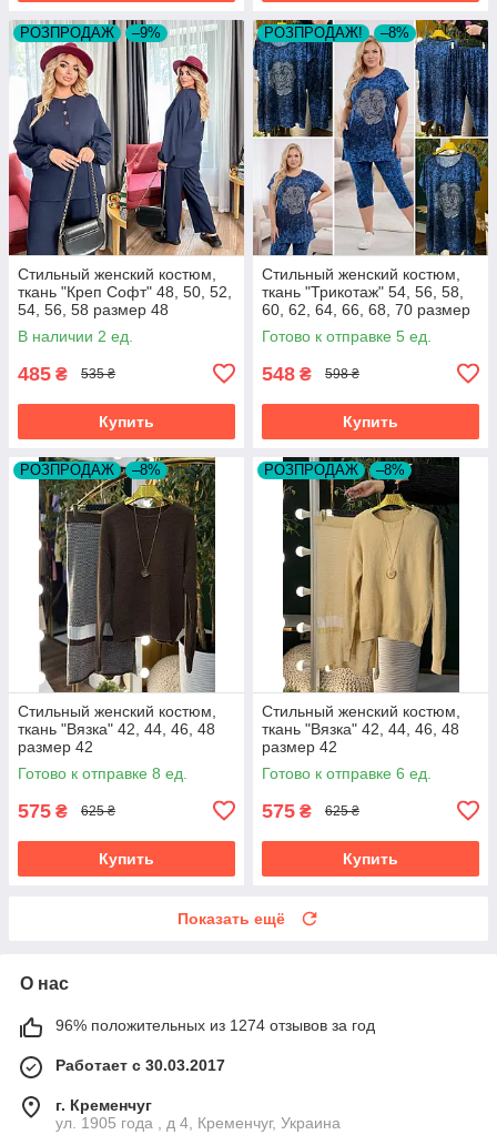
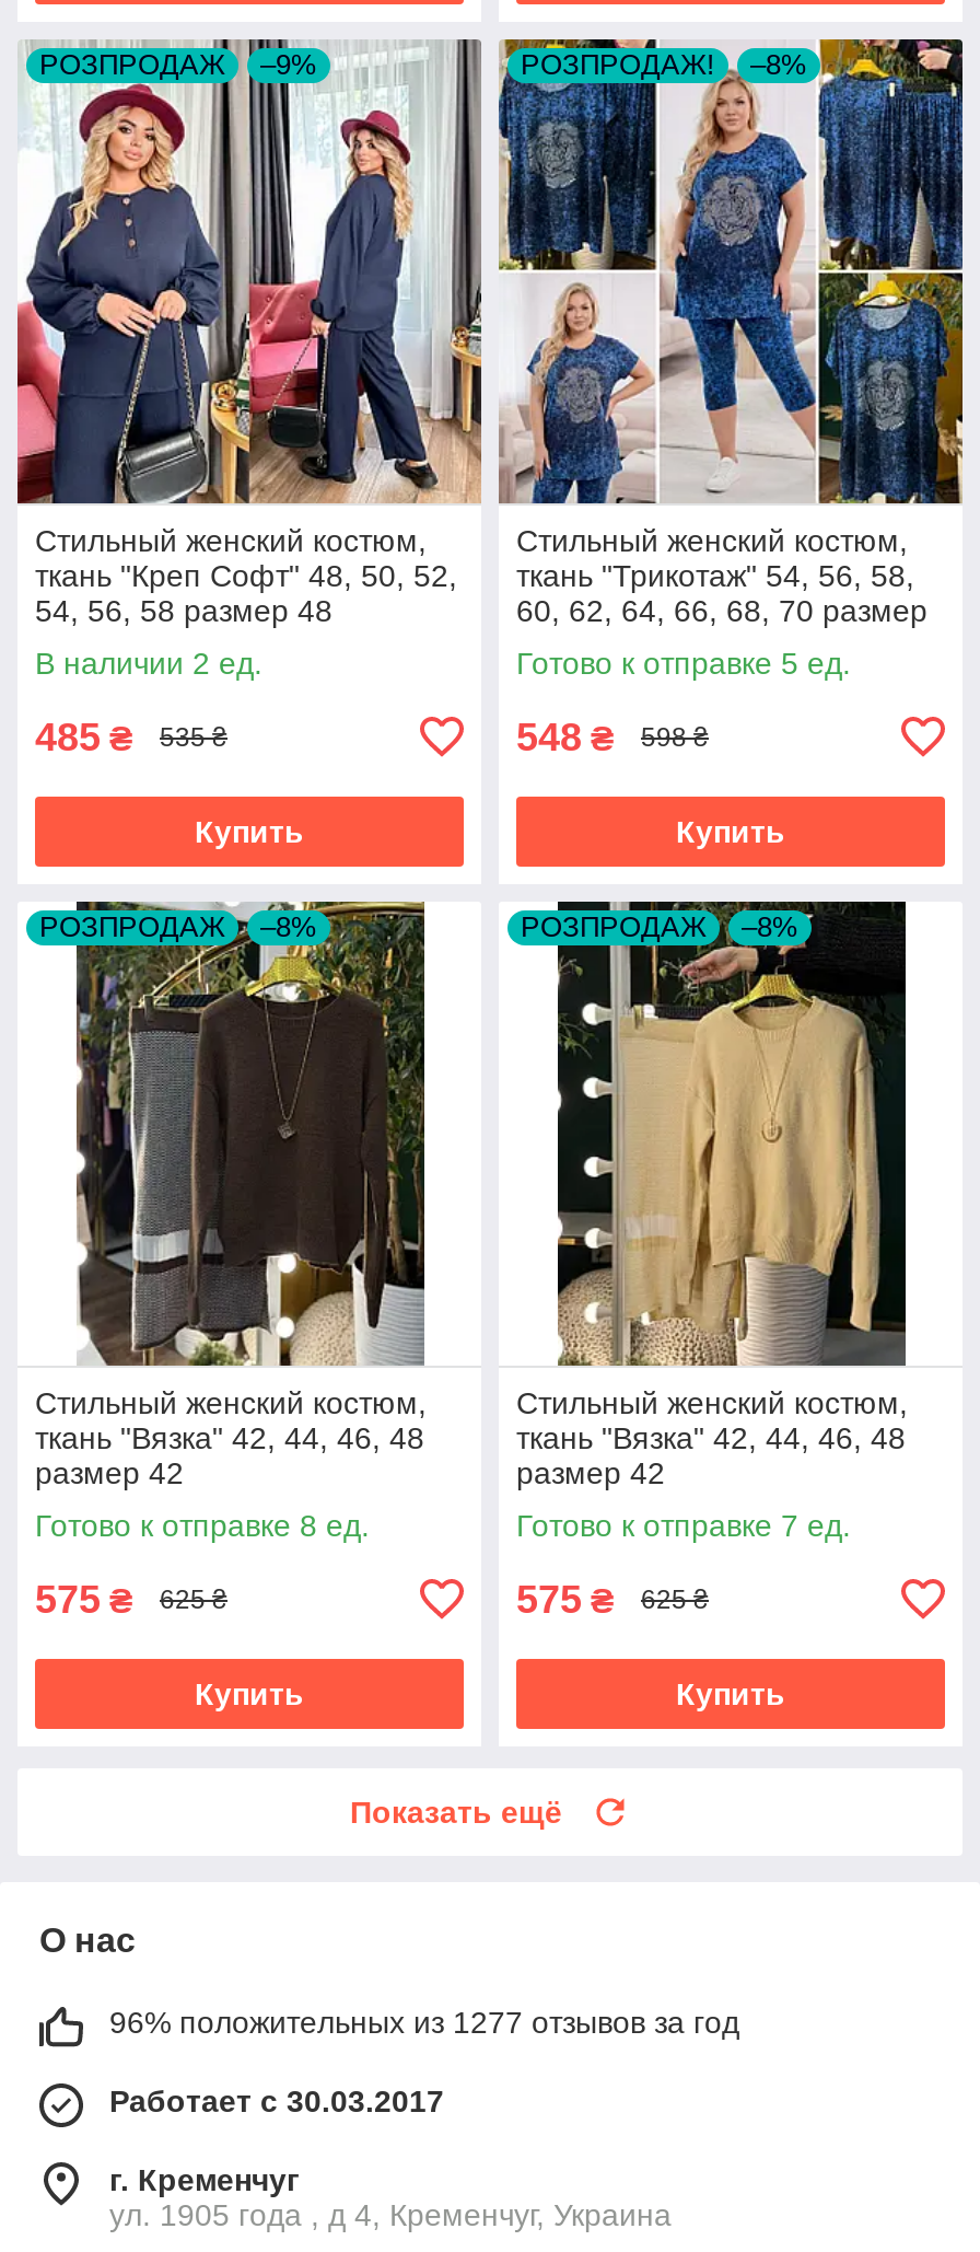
- Готово к отправке 6 ед.
+ Готово к отправке 7 ед.

- 96% положительных из 1274 отзывов за год
+ 96% положительных из 1277 отзывов за год
